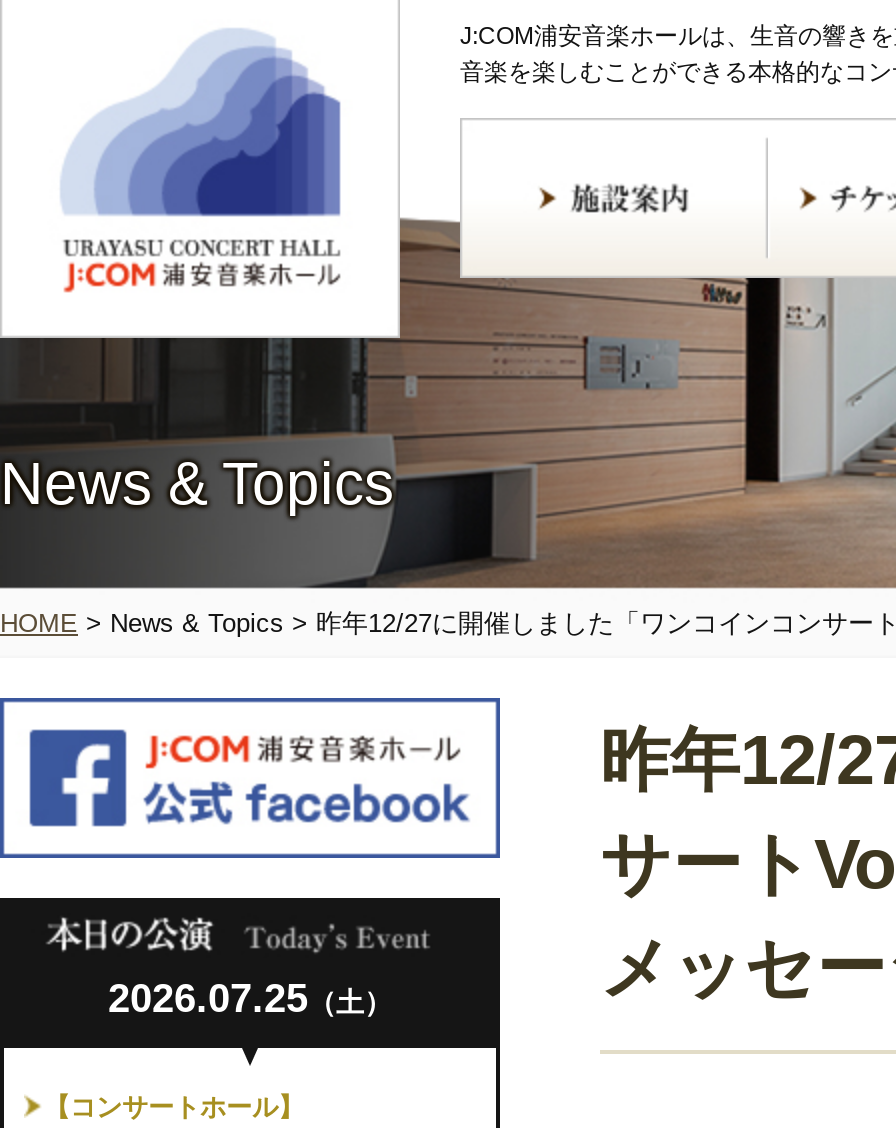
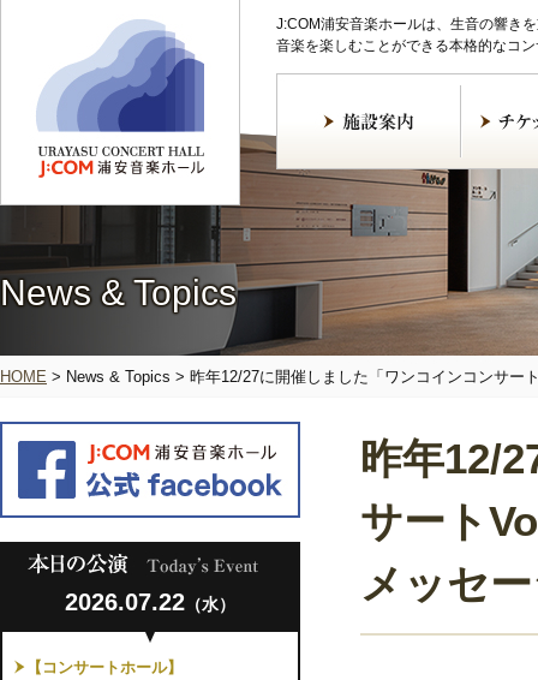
- 2026.07.25（土）
+ 2026.07.22（水）
